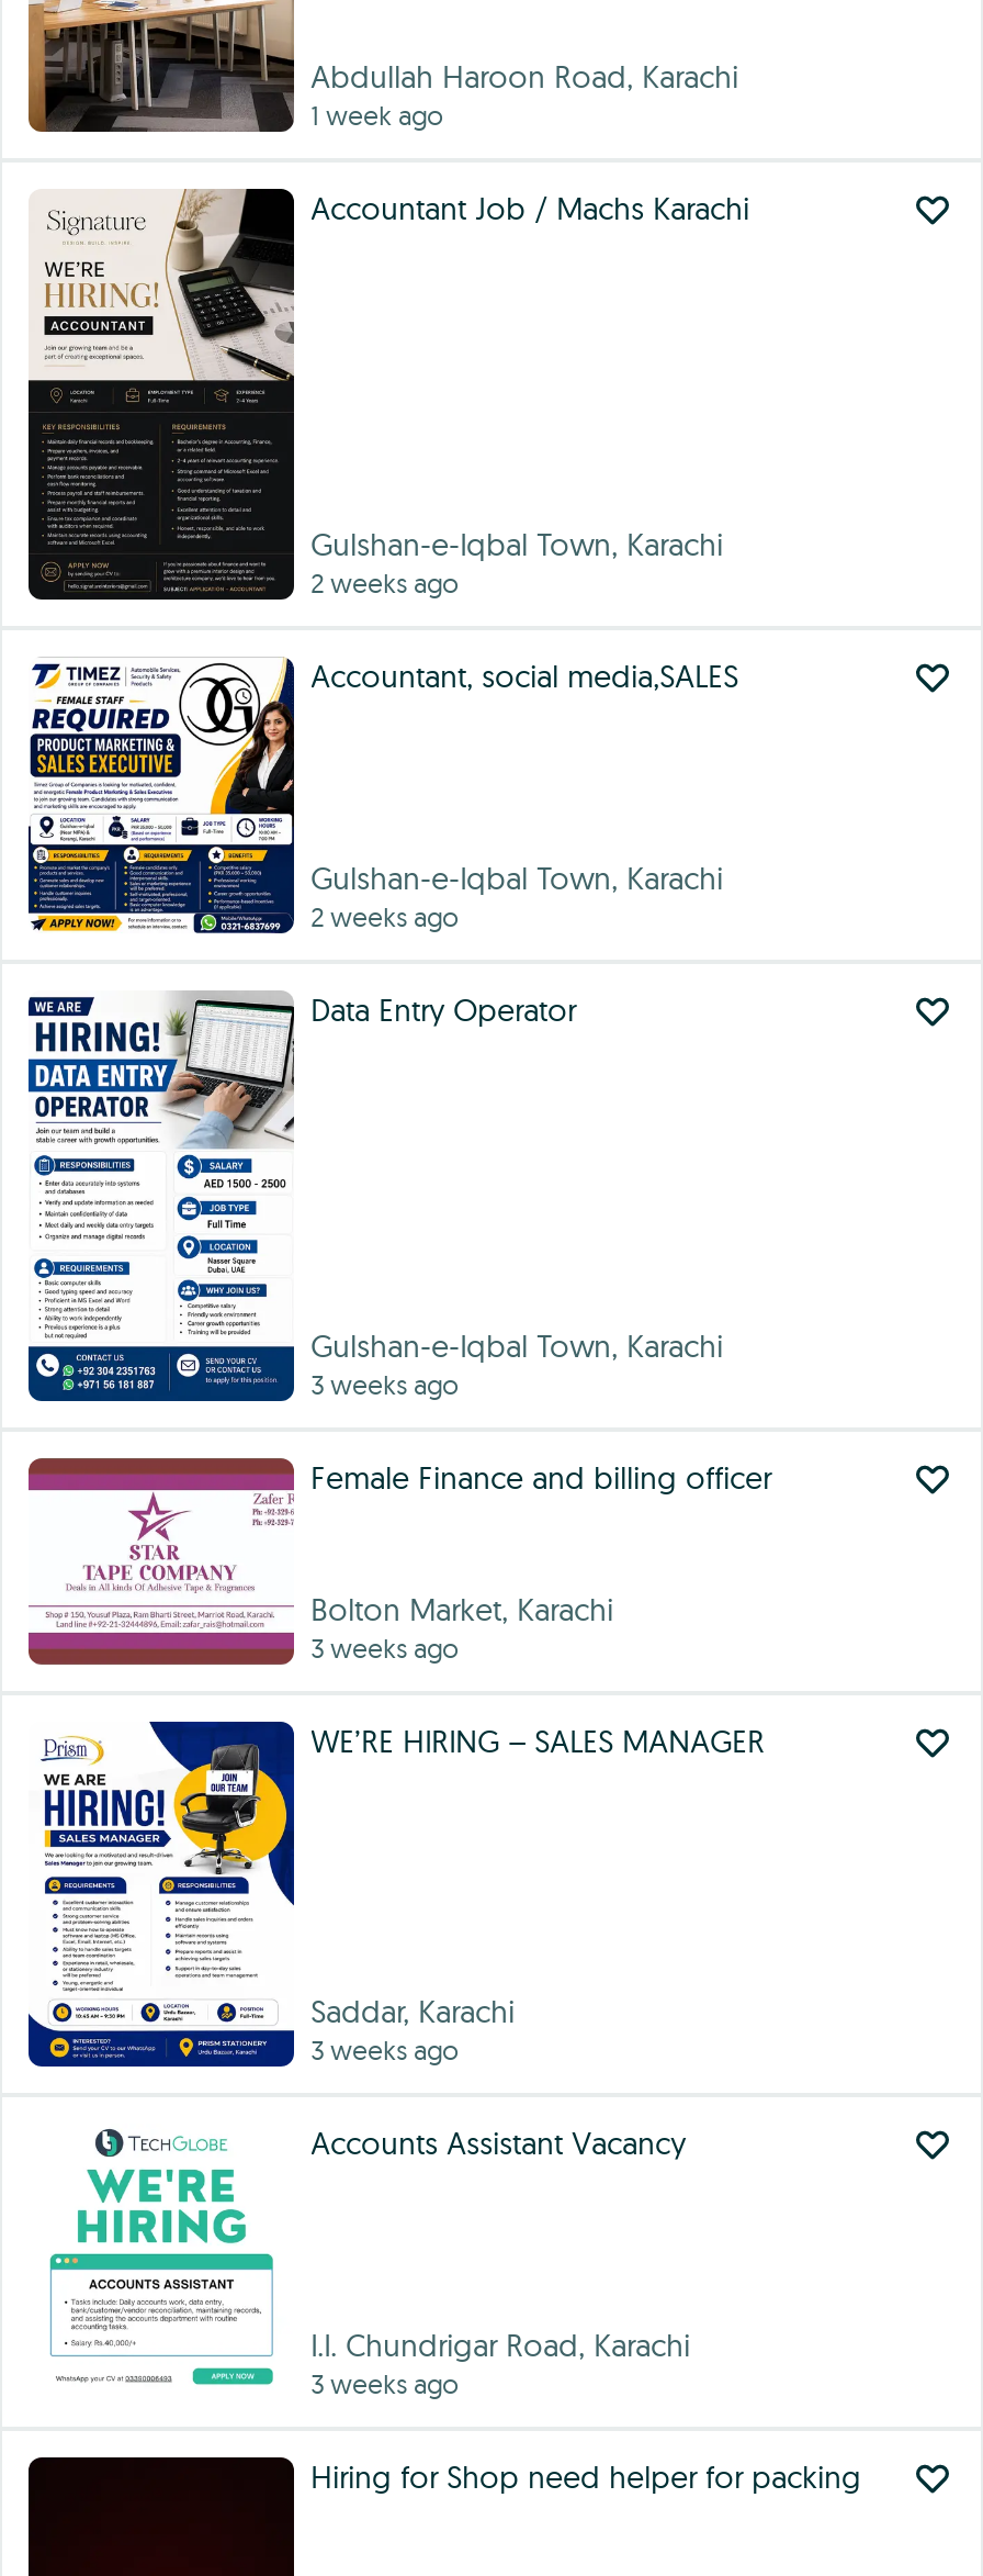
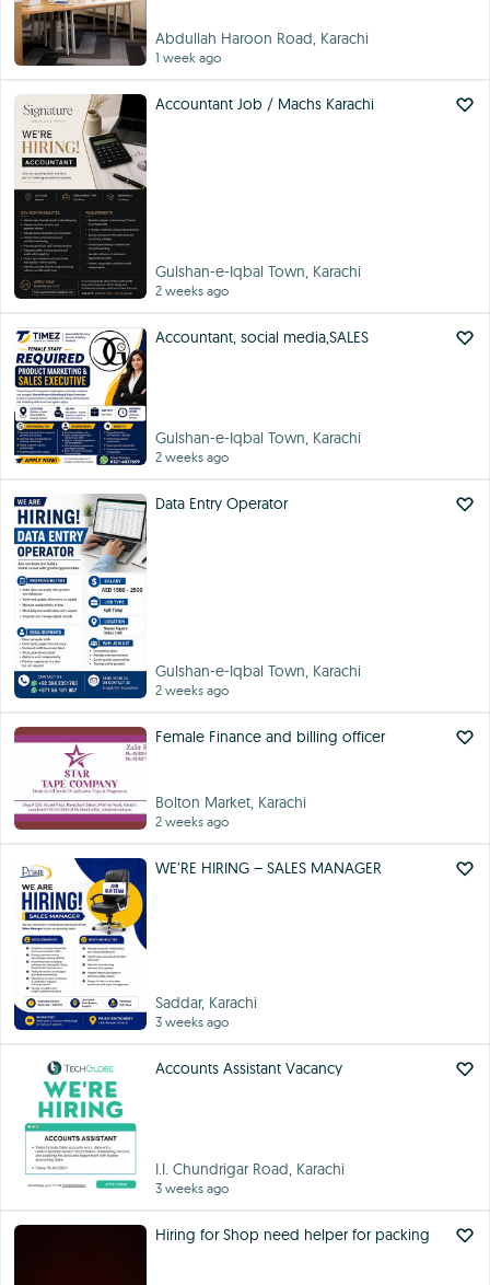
- 3 weeks ago
+ 2 weeks ago

- 3 weeks ago
+ 2 weeks ago
